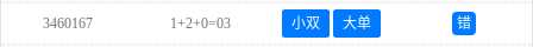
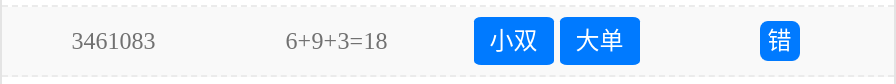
- 3460167
+ 3461083

- 1+2+0=03
+ 6+9+3=18
